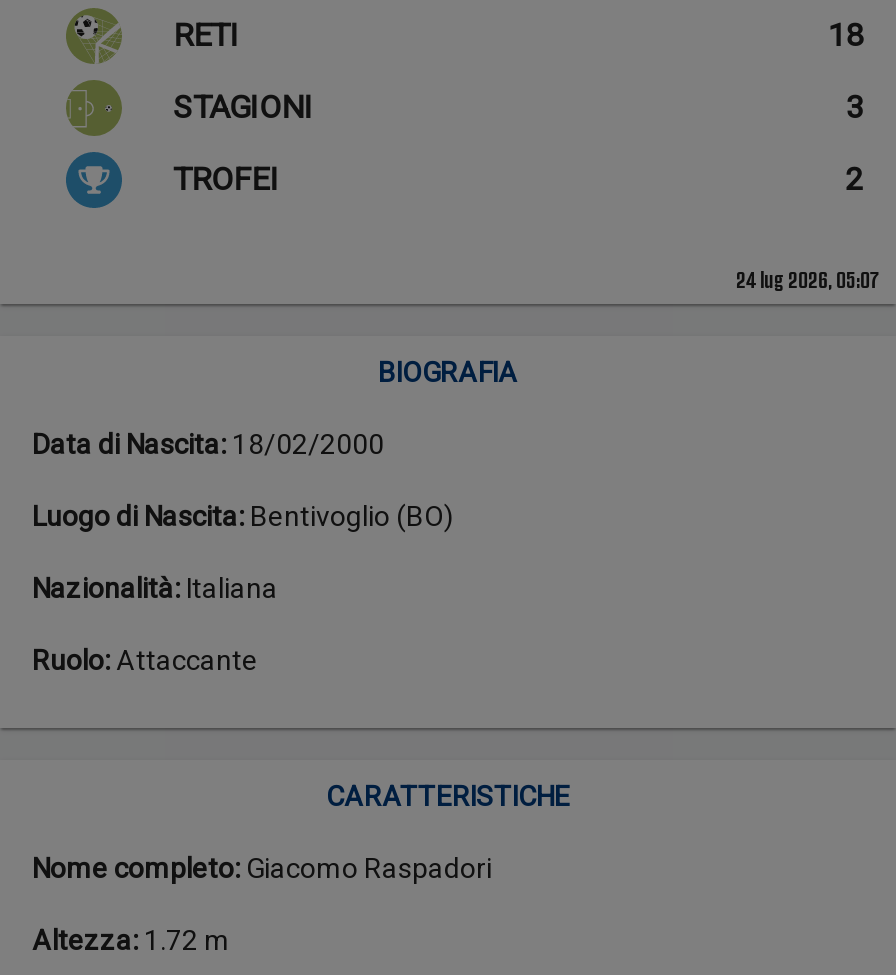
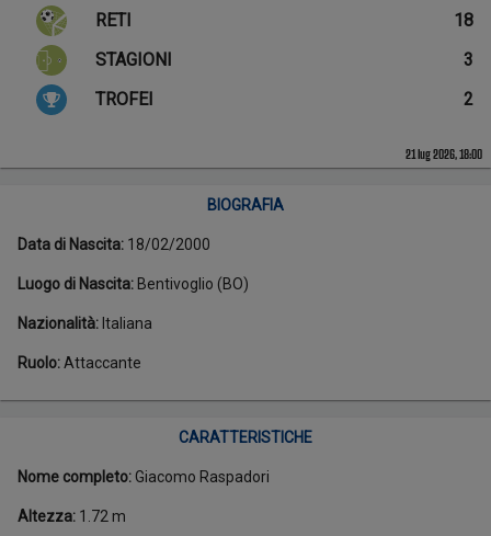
- 24 lug 2026, 05:07
+ 21 lug 2026, 18:00
